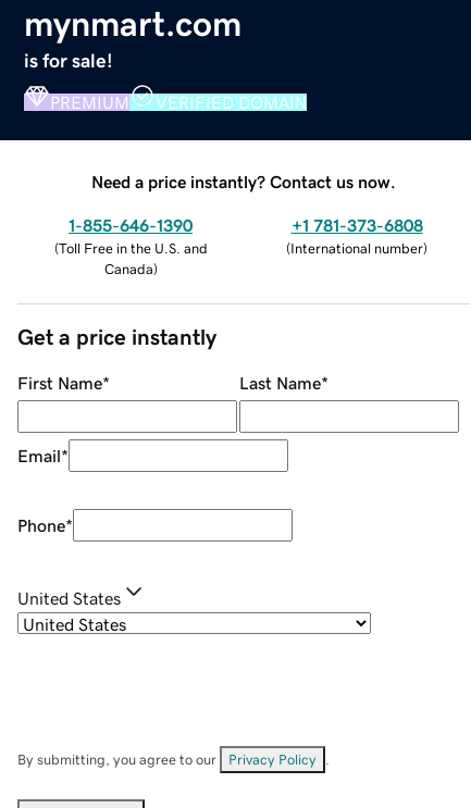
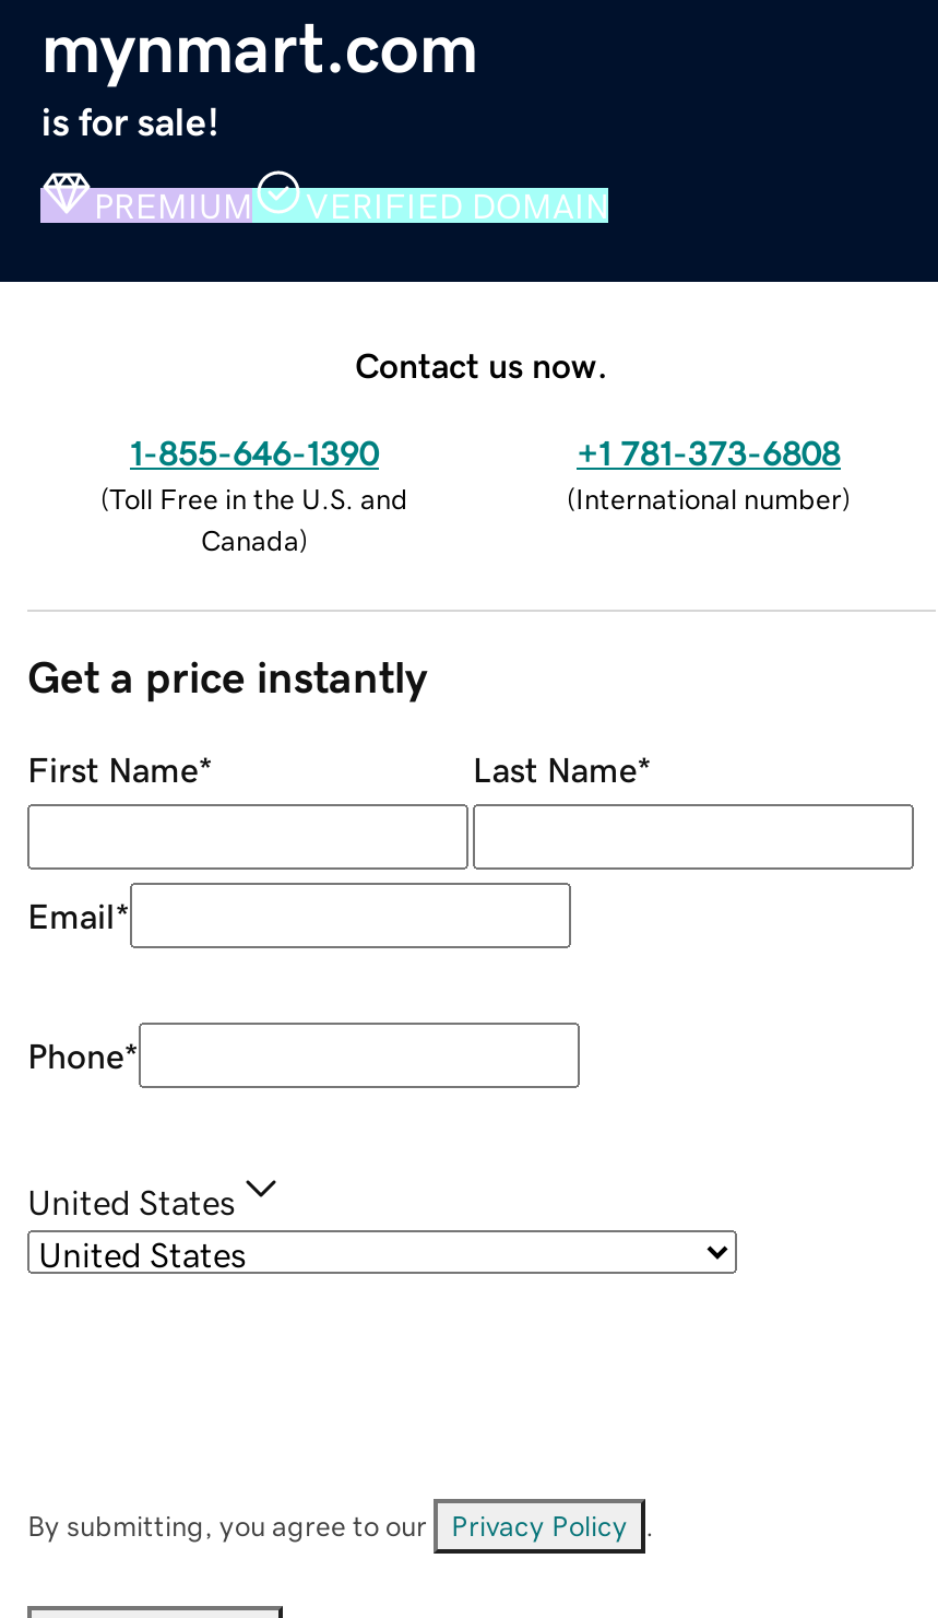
- Need a price instantly? Contact us now.
+ Contact us now.
